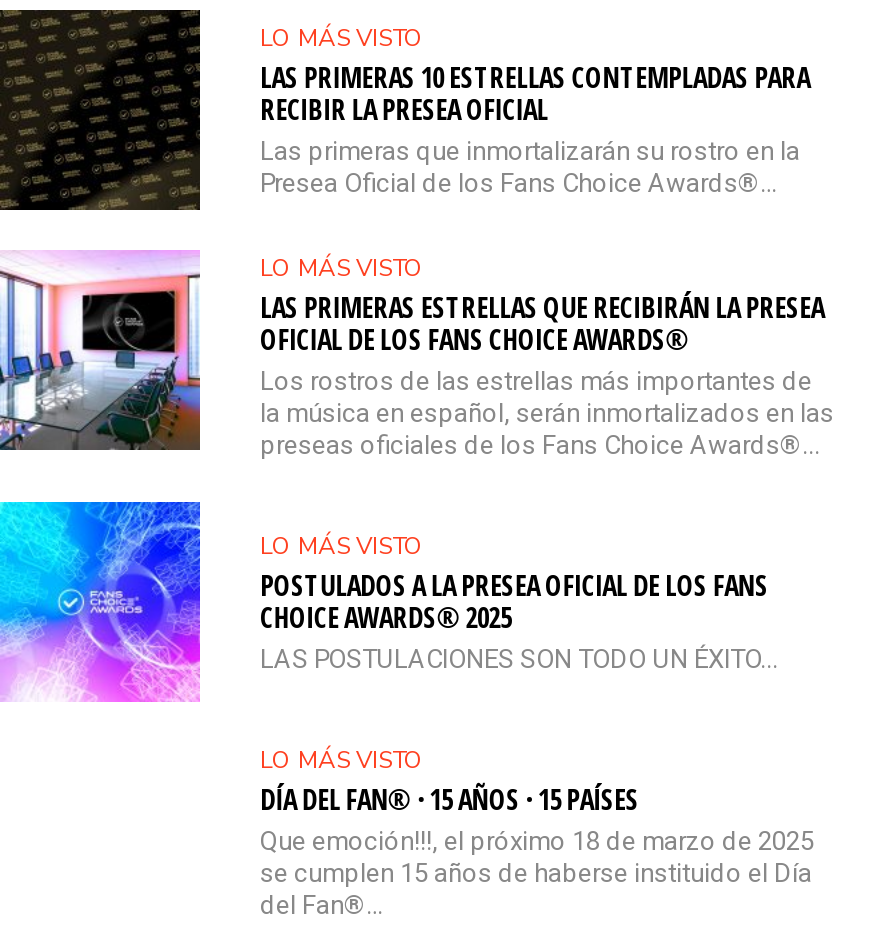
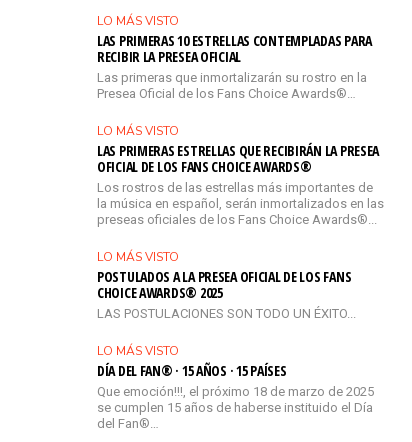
- [image]

- [image]

- [image]
